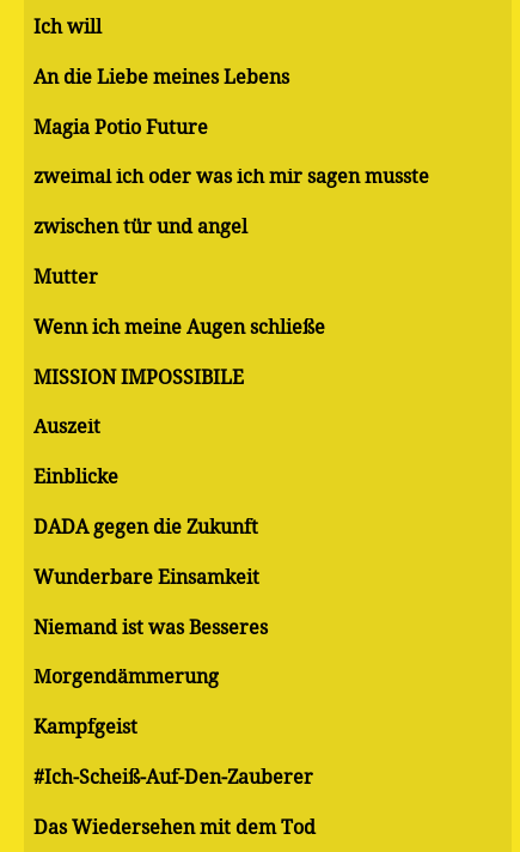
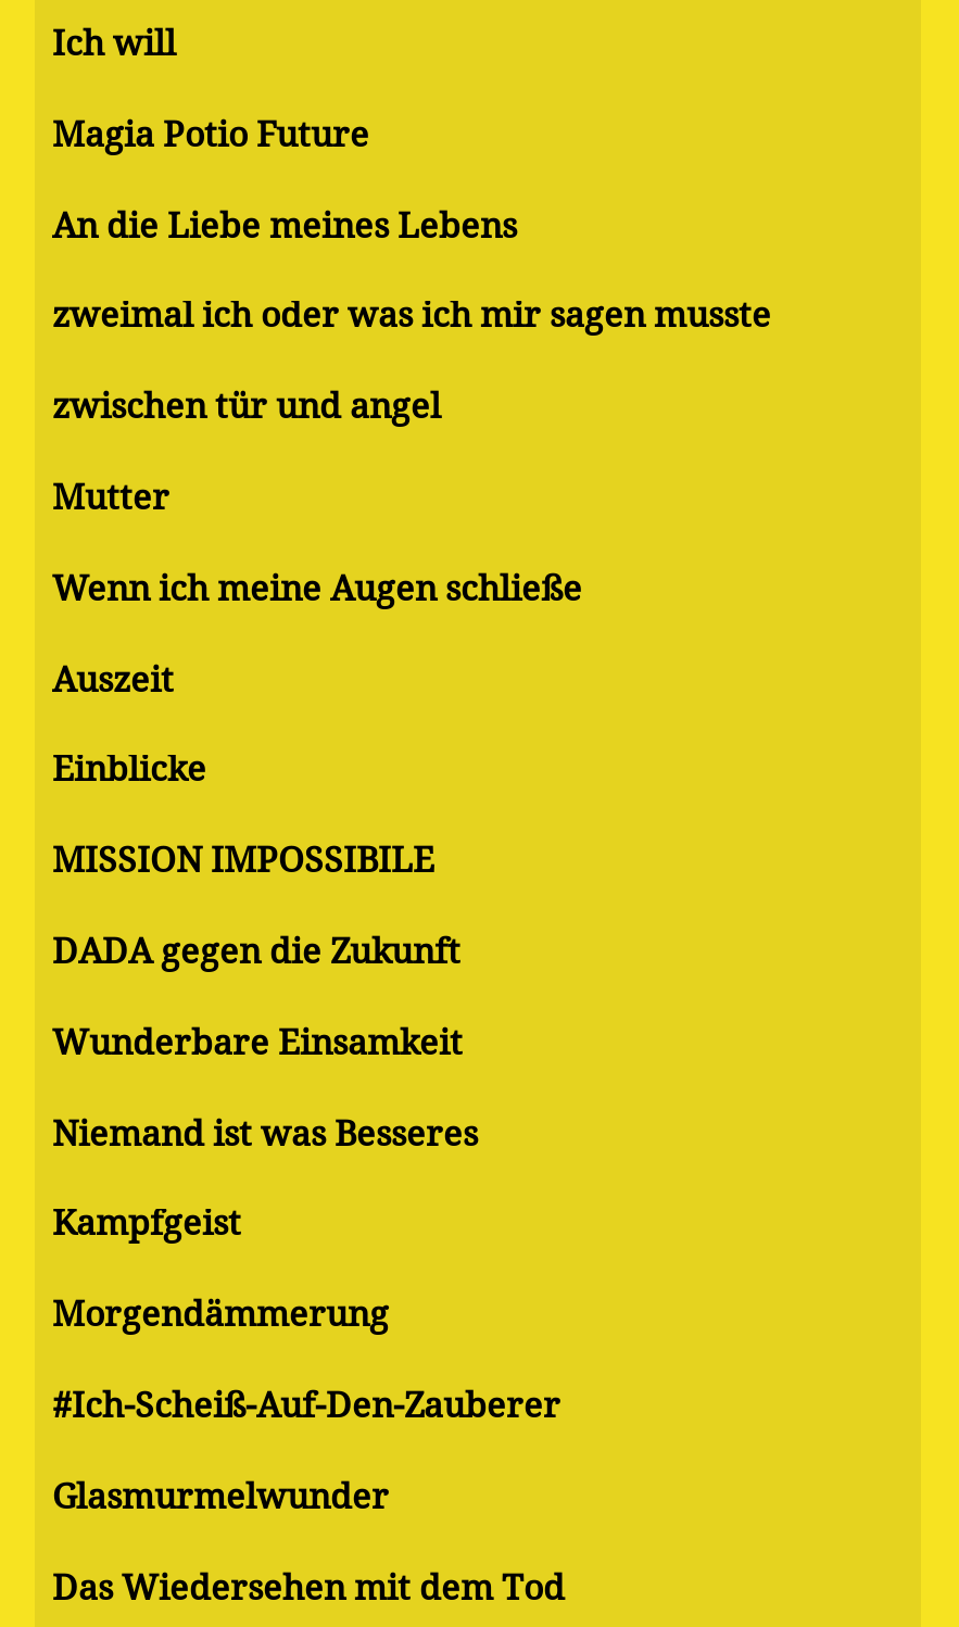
moved up: Magia Potio Future

moved down: MISSION IMPOSSIBILE

moved up: Auszeit | Einblicke

moved up: Kampfgeist

+ Glasmurmelwunder
